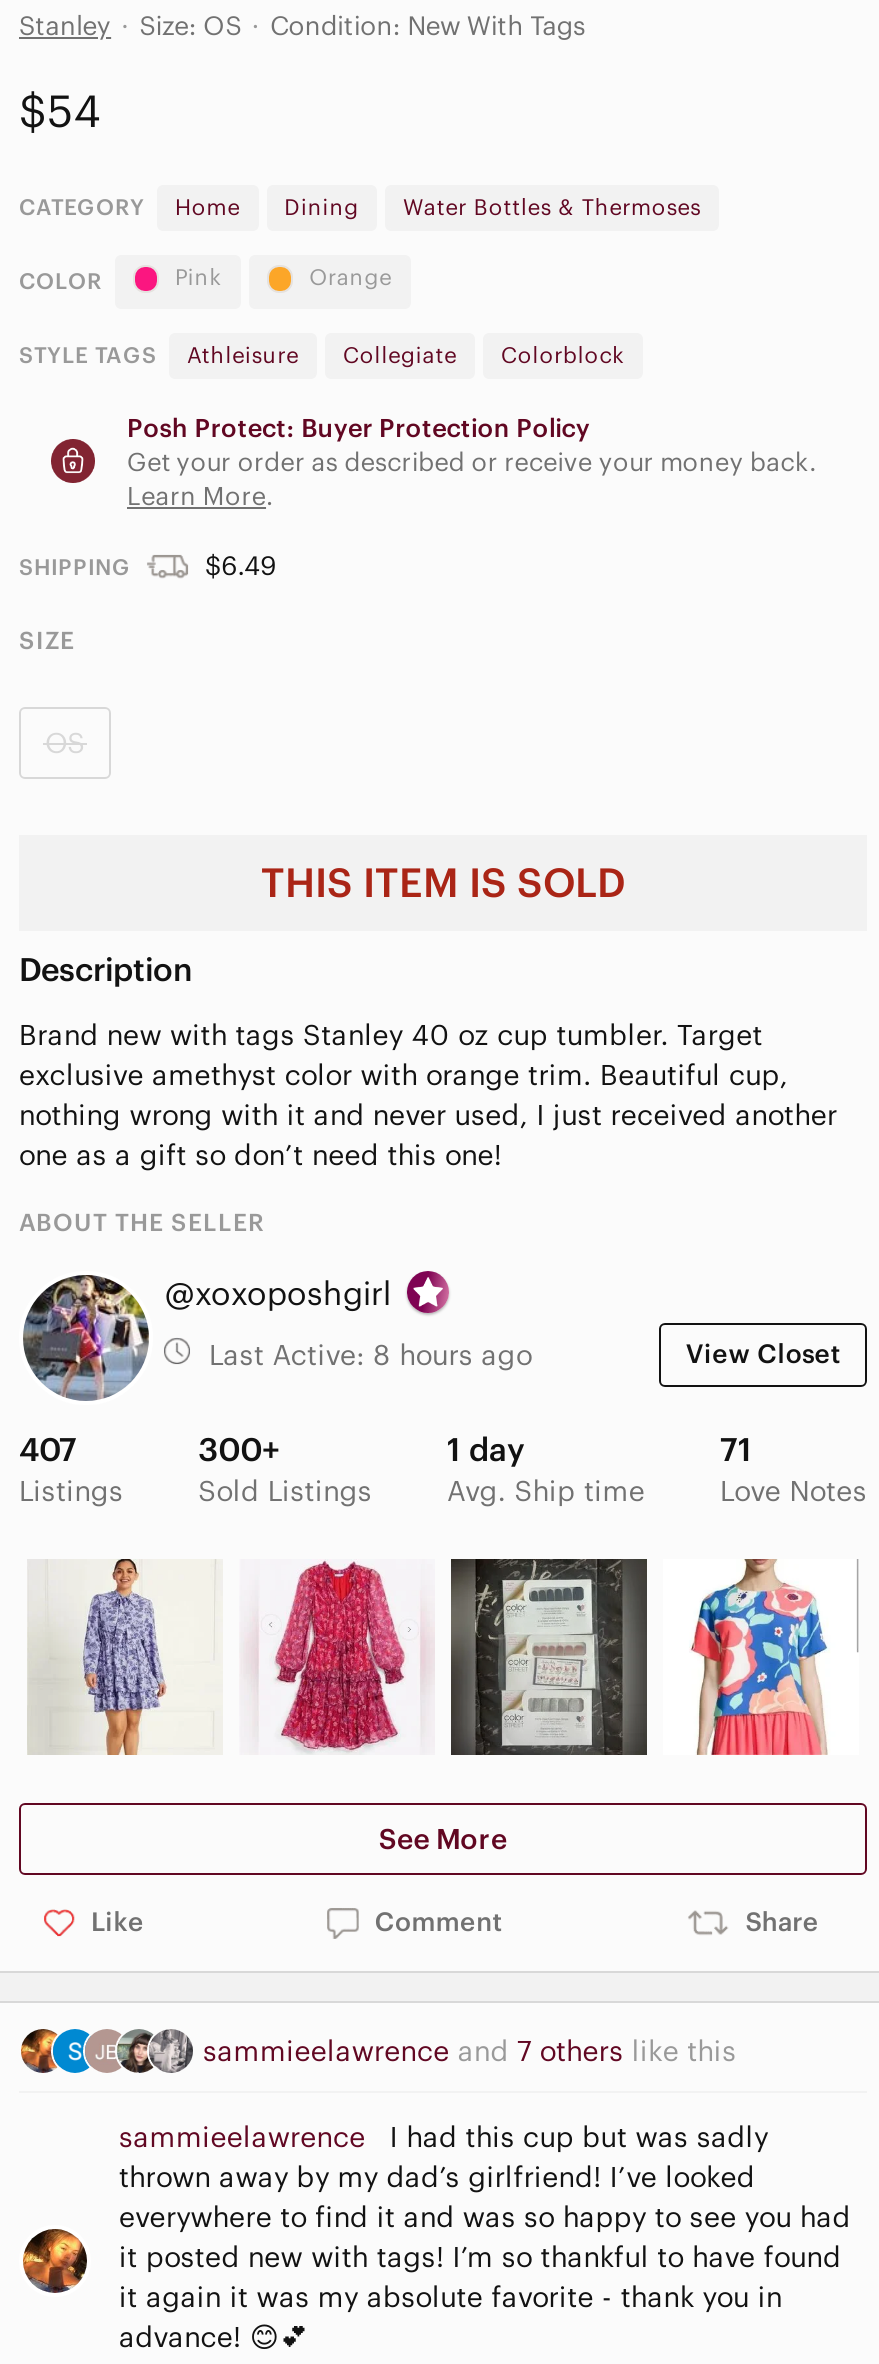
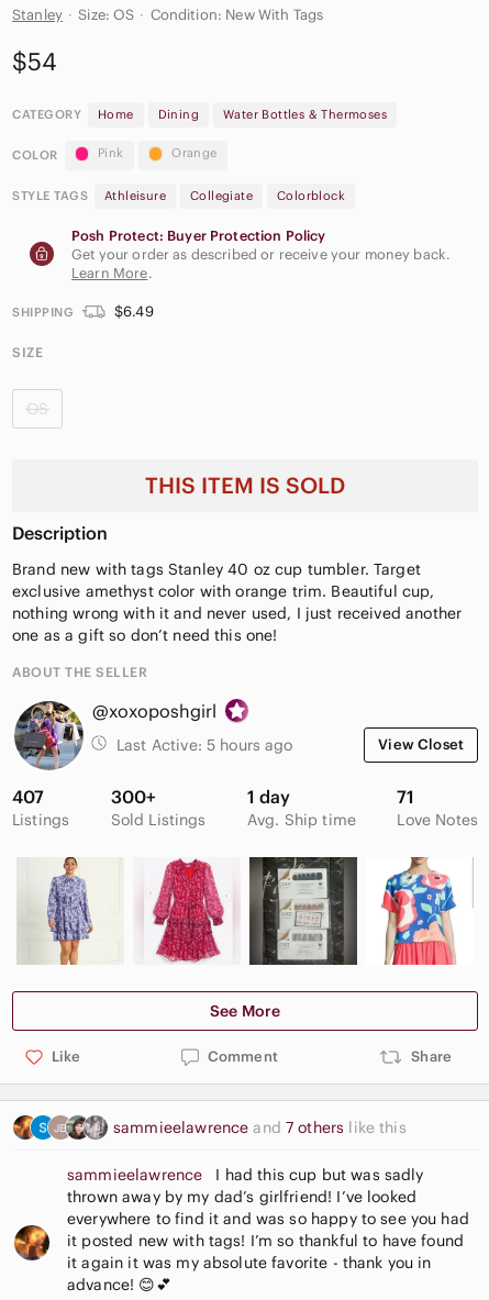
- Last Active: 8 hours ago
+ Last Active: 5 hours ago
